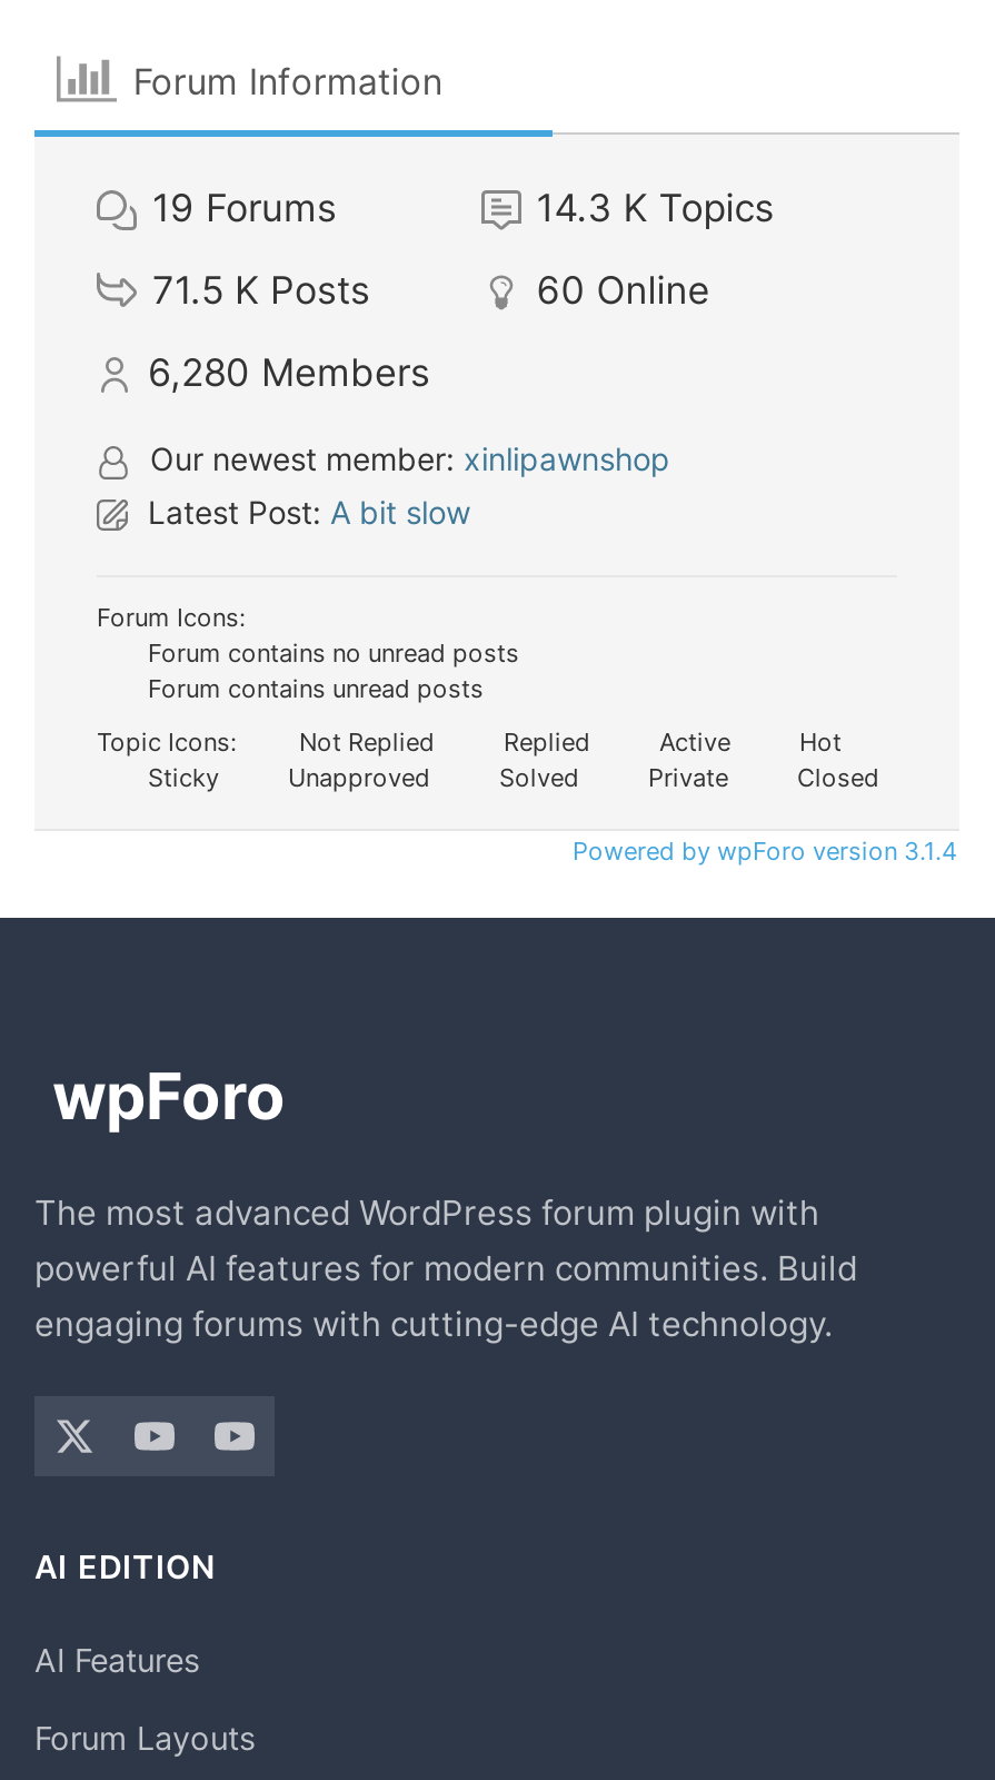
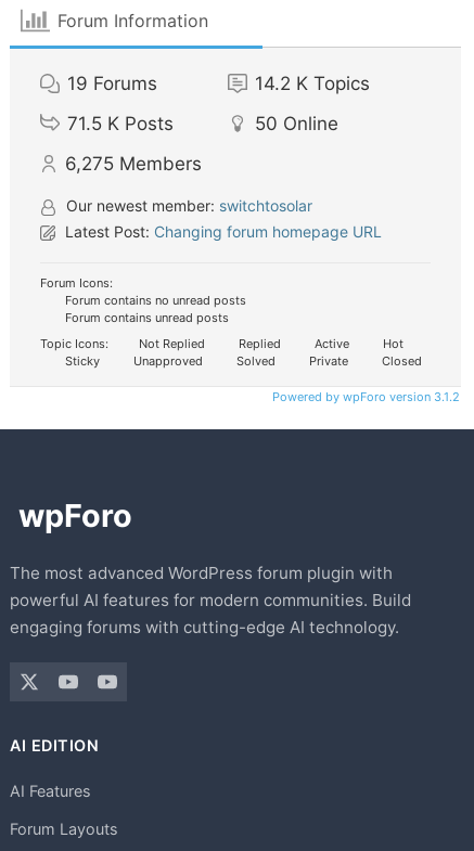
- 14.3 K Topics
+ 14.2 K Topics

- 60 Online
+ 50 Online

- 6,280 Members
+ 6,275 Members

- Our newest member: xinlipawnshop
- Latest Post: A bit slow
+ Our newest member: switchtosolar
+ Latest Post: Changing forum homepage URL

- Powered by wpForo version 3.1.4
+ Powered by wpForo version 3.1.2
